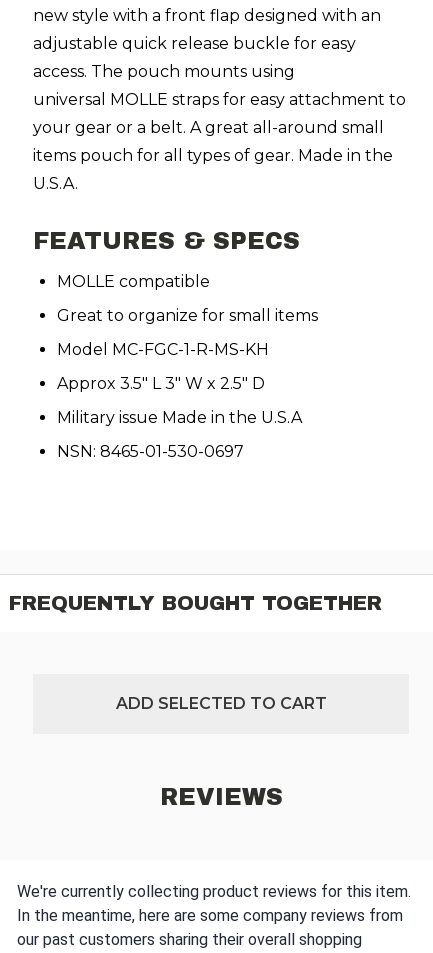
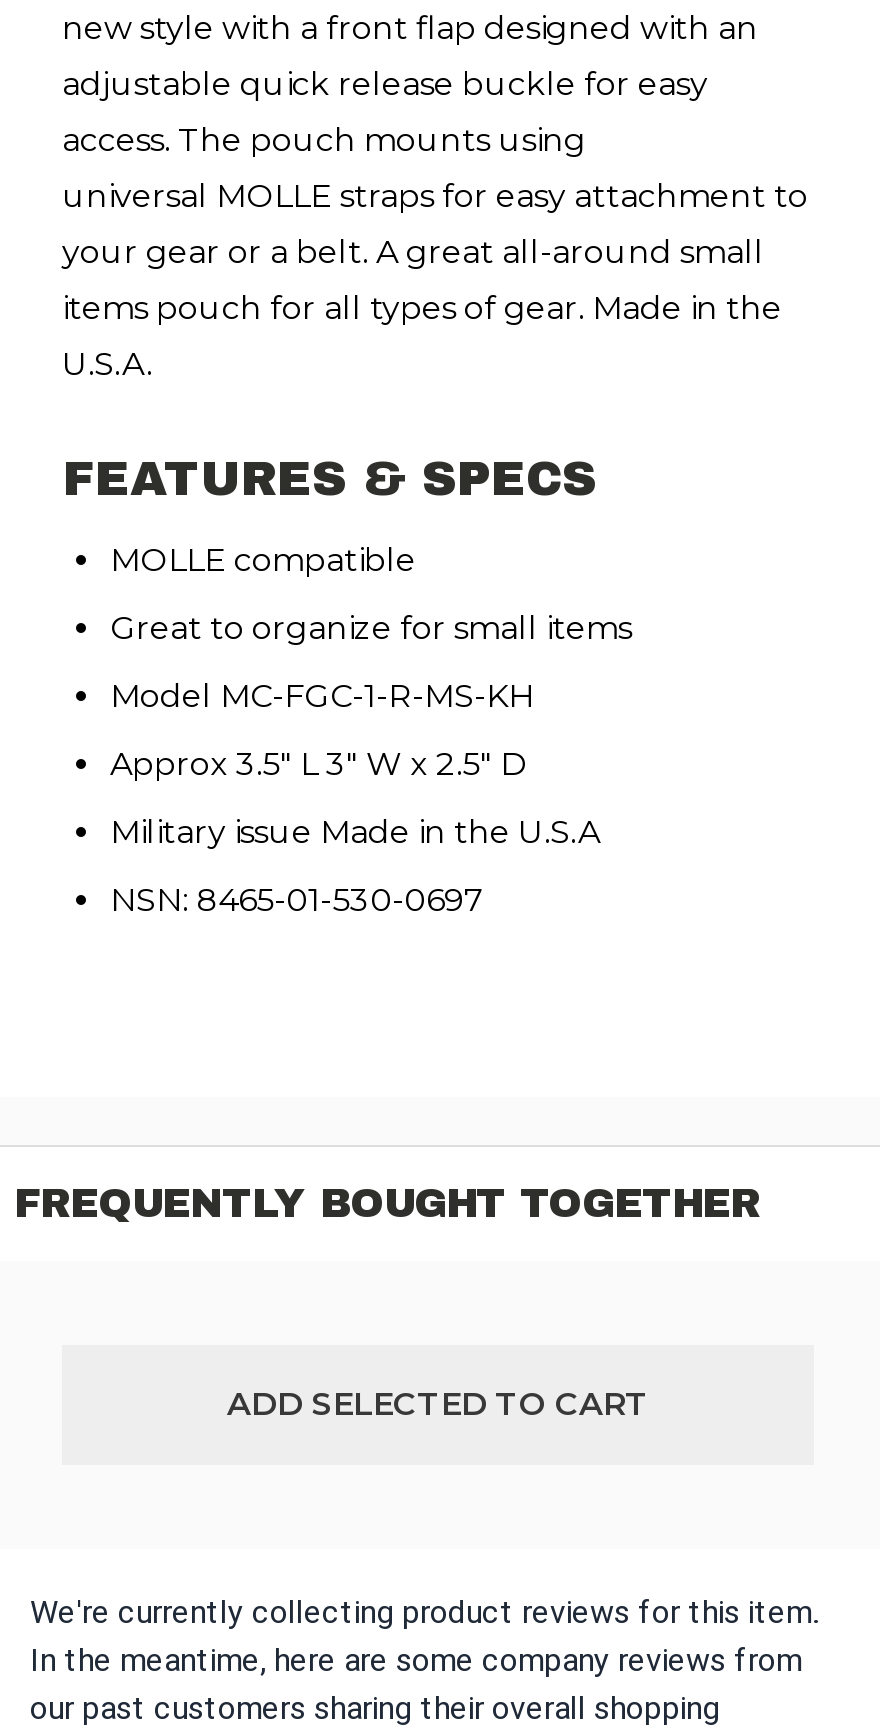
- REVIEWS
